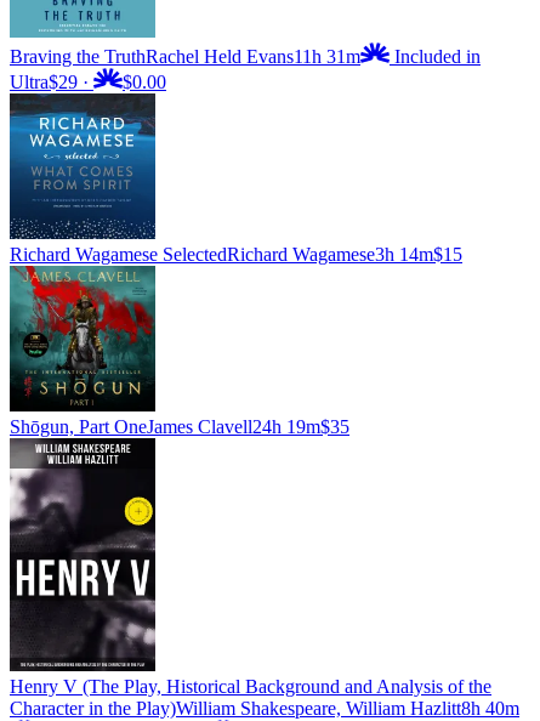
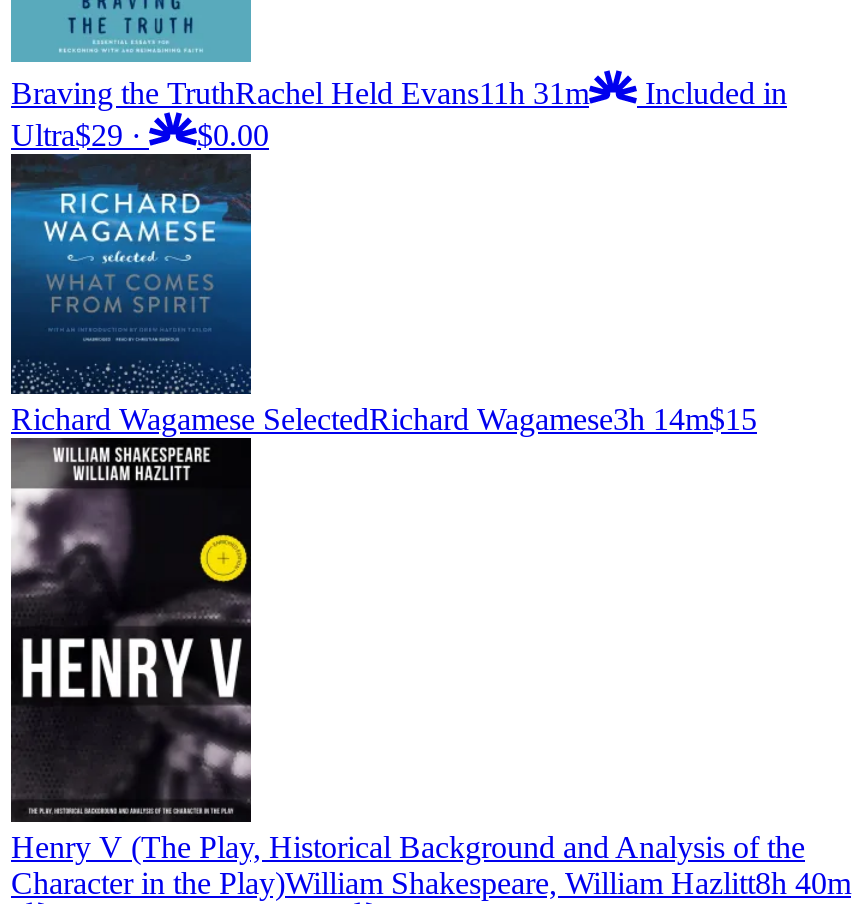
- [image]
- Shōgun, Part OneJames Clavell24h 19m$35
